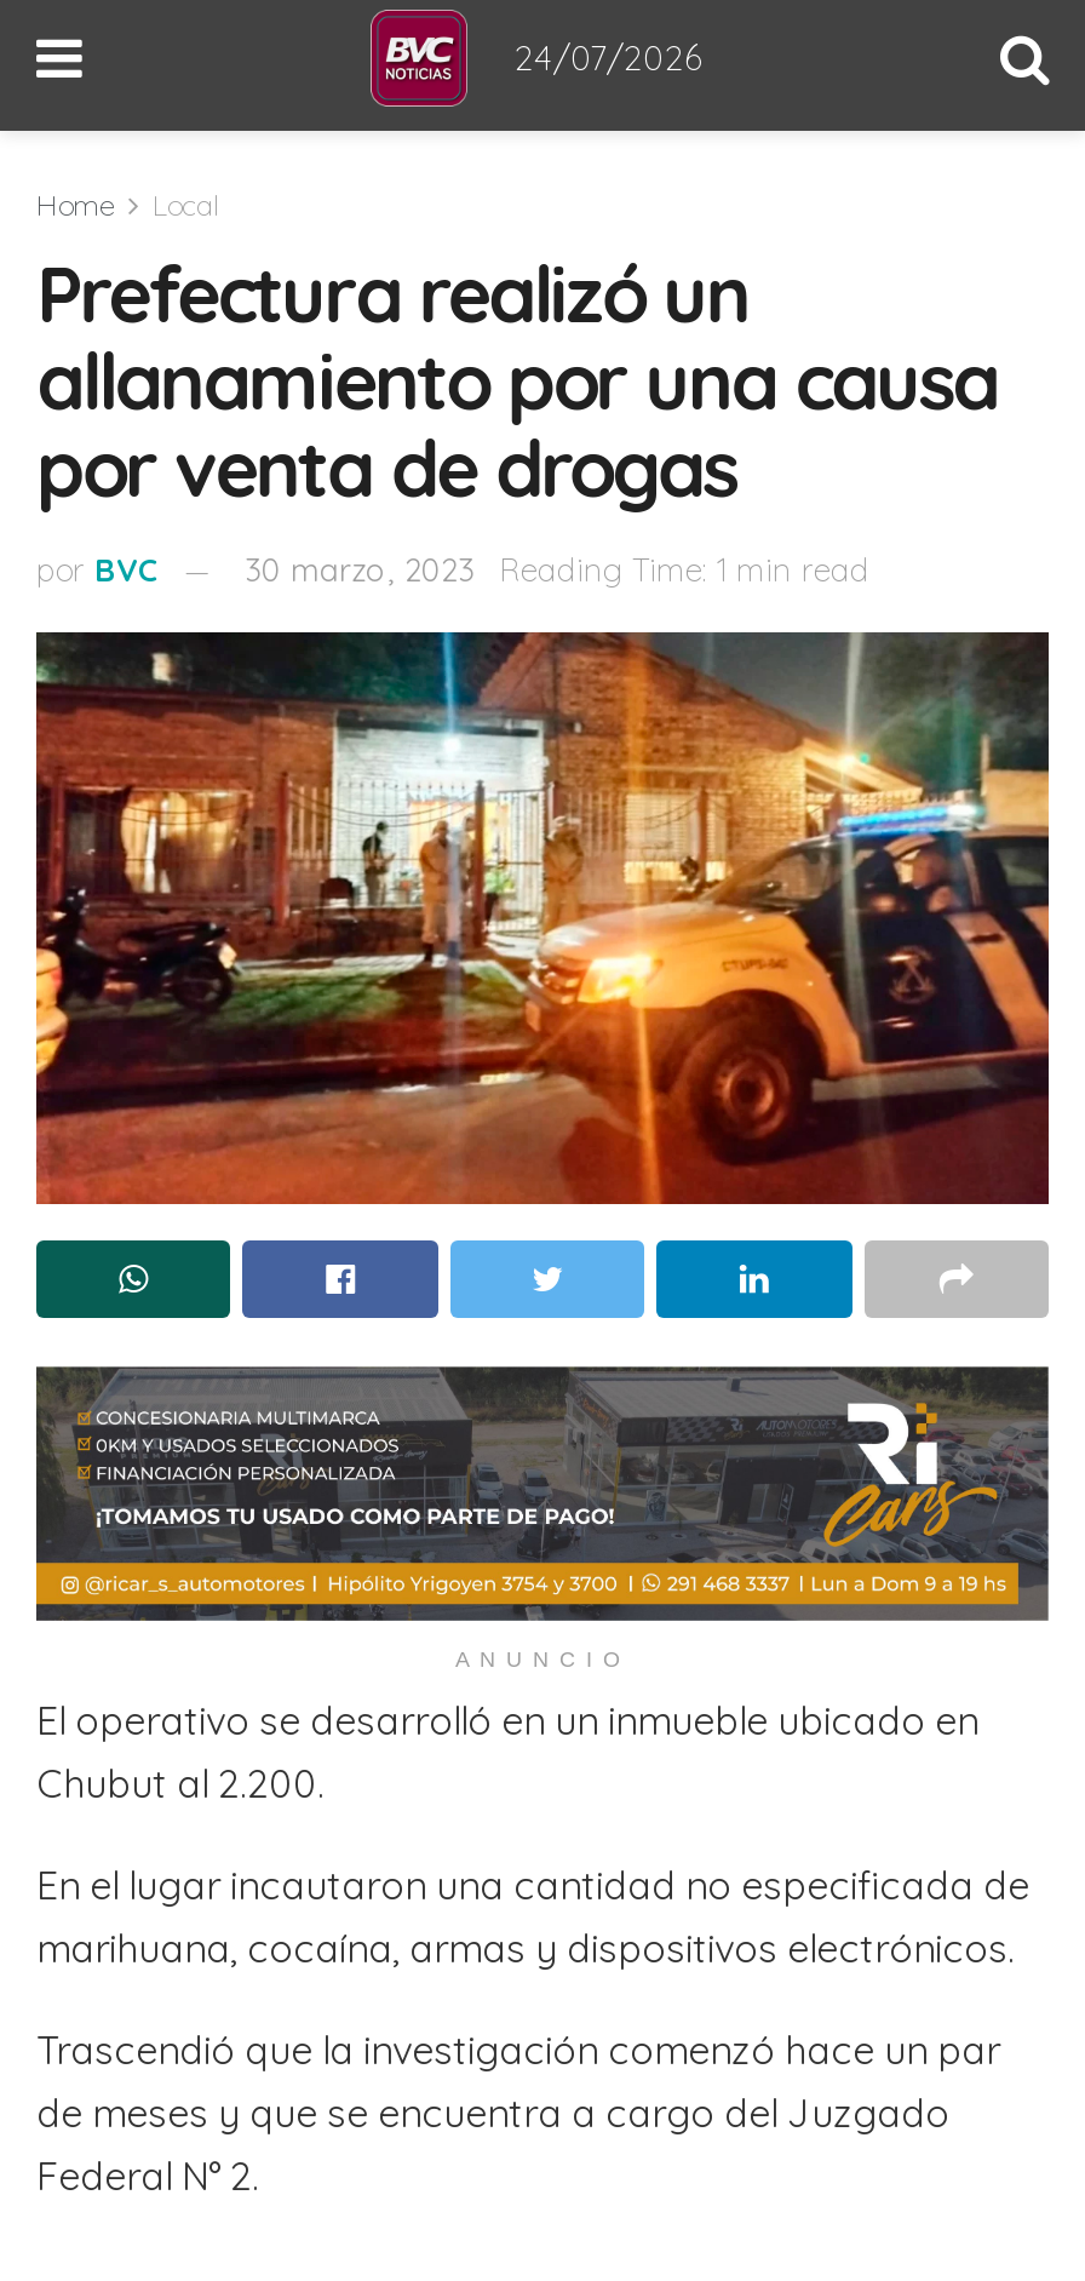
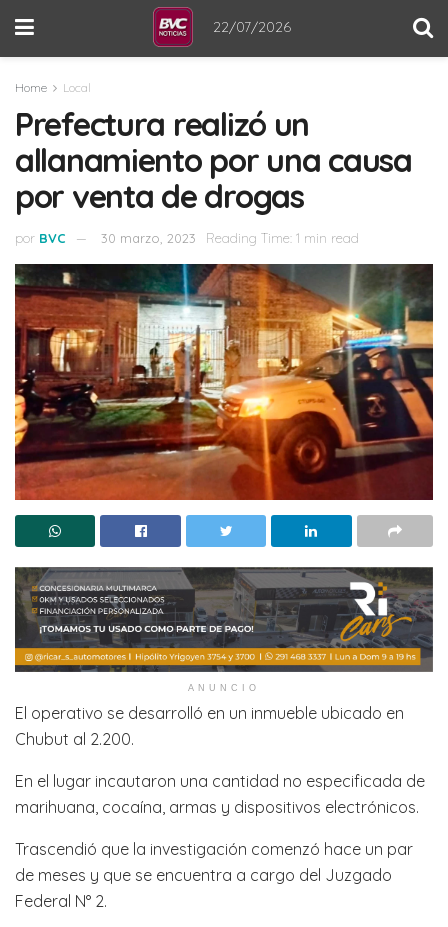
- 24/07/2026
+ 22/07/2026
